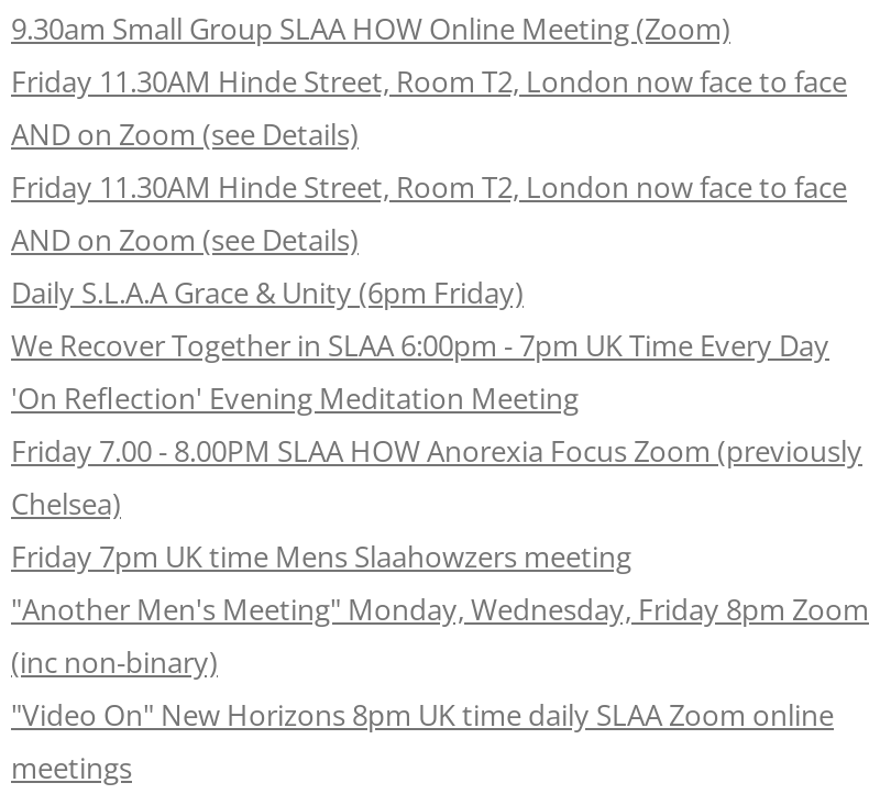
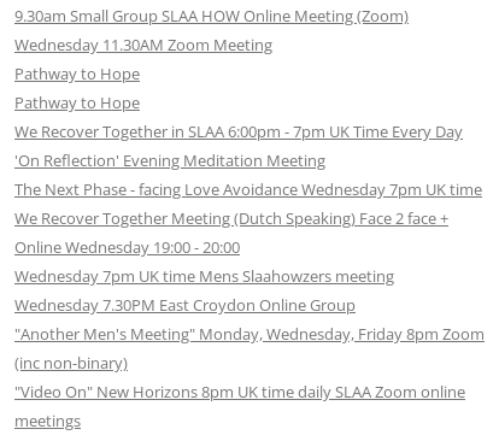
- Friday 11.30AM Hinde Street, Room T2, London now face to face
- AND on Zoom (see Details)
- Friday 11.30AM Hinde Street, Room T2, London now face to face
- AND on Zoom (see Details)
- Daily S.L.A.A Grace & Unity (6pm Friday)
+ Wednesday 11.30AM Zoom Meeting
+ Pathway to Hope
+ Pathway to Hope

moved up: We Recover Together in SLAA 6:00pm - 7pm UK Time Every Day | 'On Reflection' Evening Meditation Meeting

- Friday 7.00 - 8.00PM SLAA HOW Anorexia Focus Zoom (previously
- Chelsea)
- Friday 7pm UK time Mens Slaahowzers meeting
+ The Next Phase - facing Love Avoidance Wednesday 7pm UK time
+ We Recover Together Meeting (Dutch Speaking) Face 2 face +
+ Online Wednesday 19:00 - 20:00
+ Wednesday 7pm UK time Mens Slaahowzers meeting
+ Wednesday 7.30PM East Croydon Online Group
